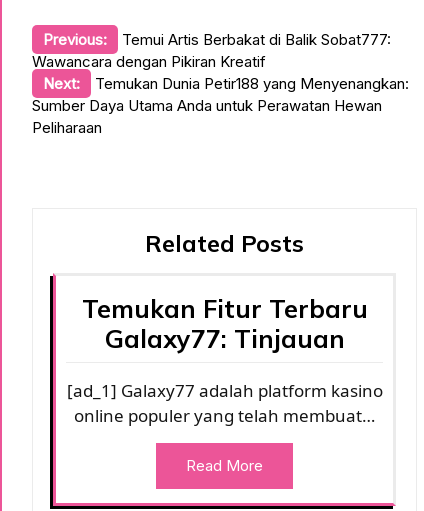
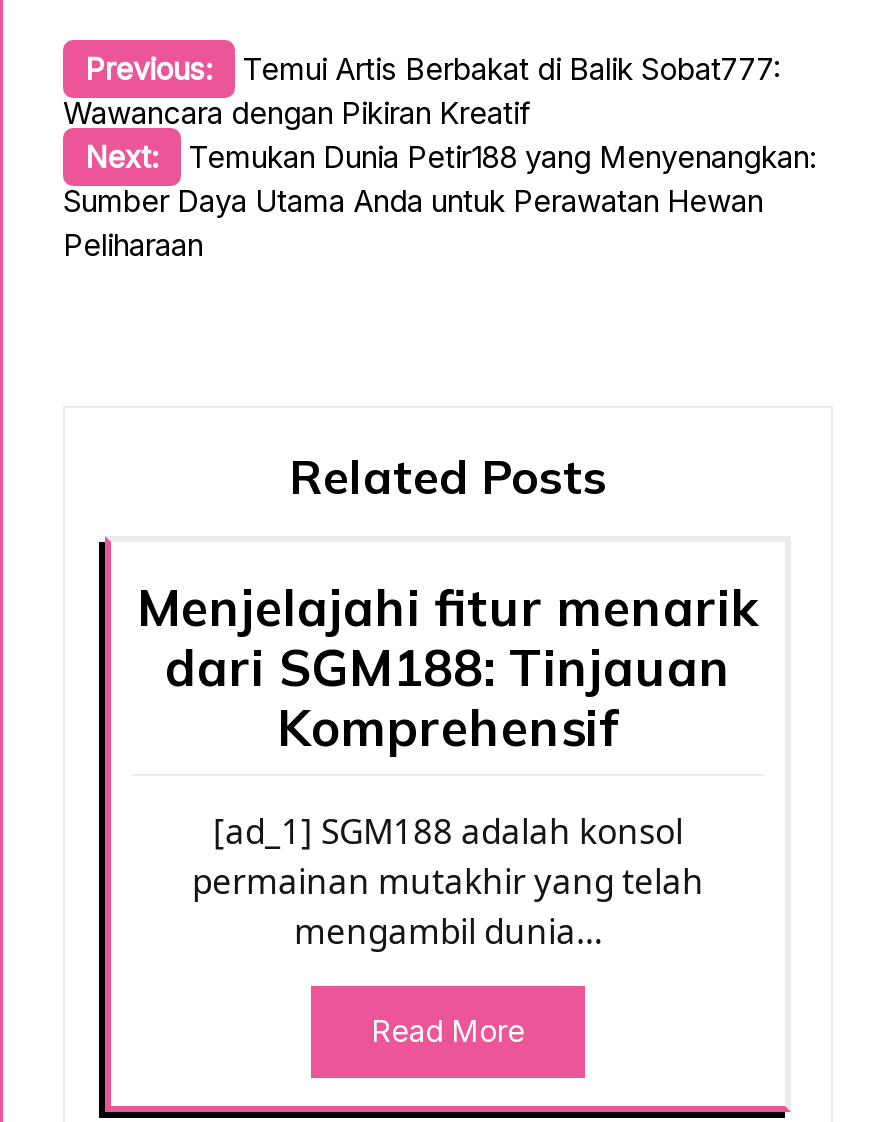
- Temukan Fitur Terbaru
- Galaxy77: Tinjauan
+ Menjelajahi fitur menarik
+ dari SGM188: Tinjauan
+ Komprehensif

- [ad_1] Galaxy77 adalah platform kasino
- online populer yang telah membuat…
+ [ad_1] SGM188 adalah konsol
+ permainan mutakhir yang telah
+ mengambil dunia…
